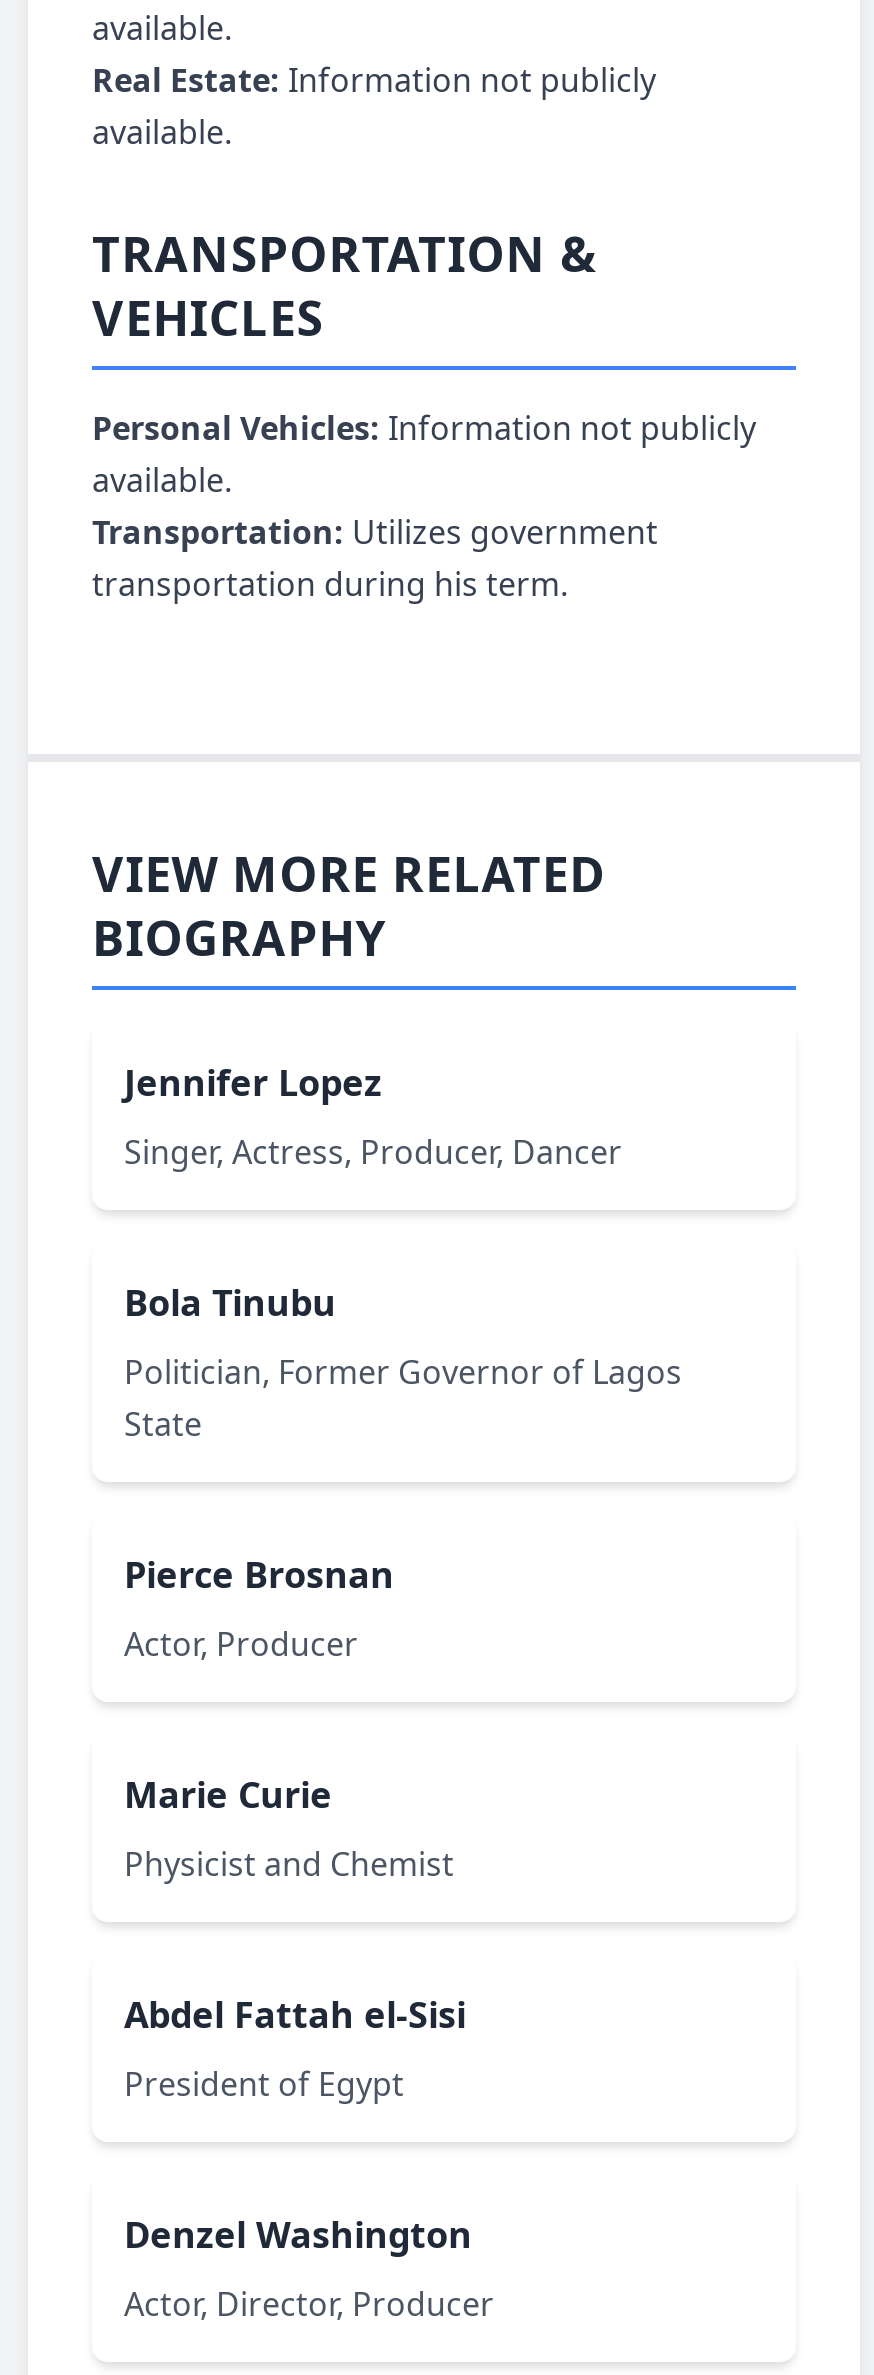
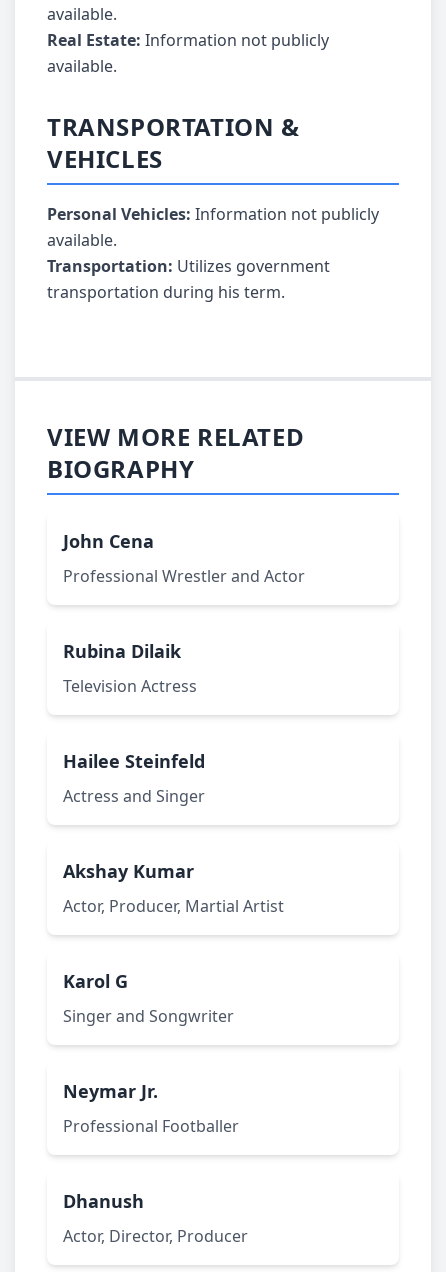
- Jennifer Lopez
- Singer, Actress, Producer, Dancer
- Bola Tinubu
- Politician, Former Governor of Lagos
- State
- Pierce Brosnan
- Actor, Producer
- Marie Curie
- Physicist and Chemist
- Abdel Fattah el-Sisi
- President of Egypt
- Denzel Washington
+ John Cena
+ Professional Wrestler and Actor
+ Rubina Dilaik
+ Television Actress
+ Hailee Steinfeld
+ Actress and Singer
+ Akshay Kumar
+ Actor, Producer, Martial Artist
+ Karol G
+ Singer and Songwriter
+ Neymar Jr.
+ Professional Footballer
+ Dhanush
